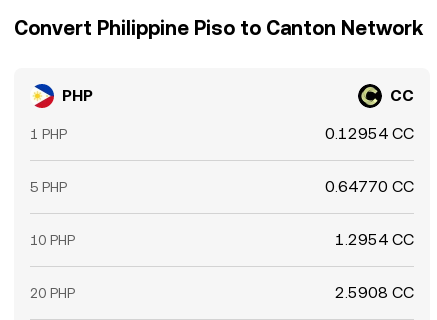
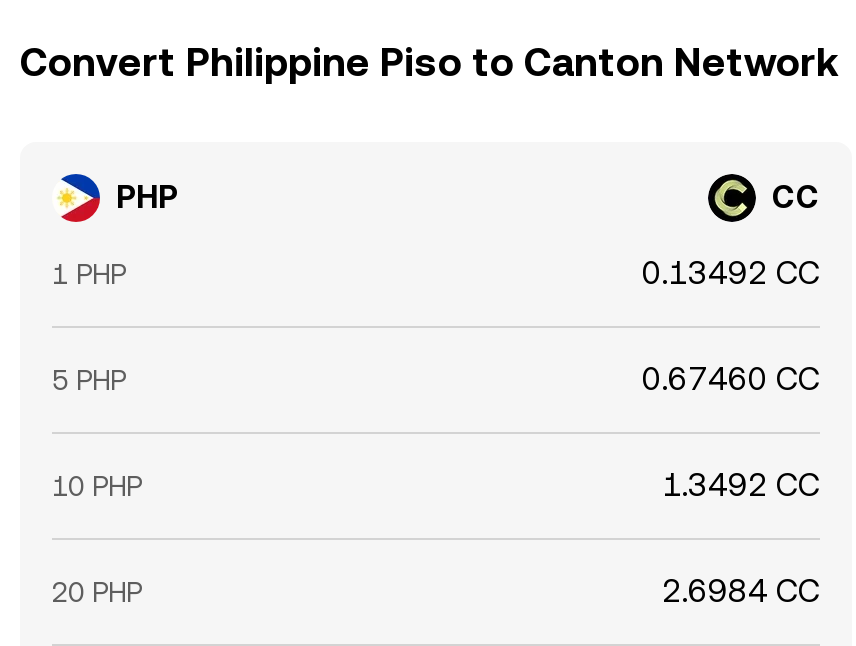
- 0.12954 CC
+ 0.13492 CC

- 0.64770 CC
+ 0.67460 CC

- 1.2954 CC
+ 1.3492 CC

- 2.5908 CC
+ 2.6984 CC
